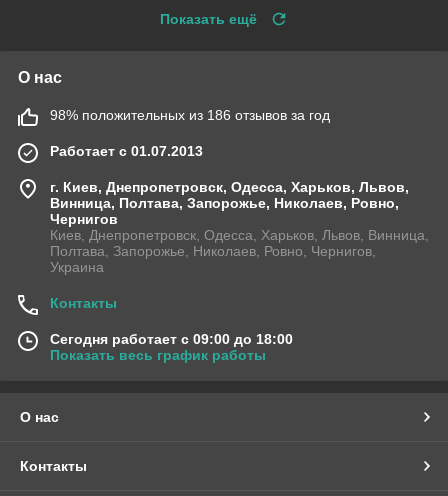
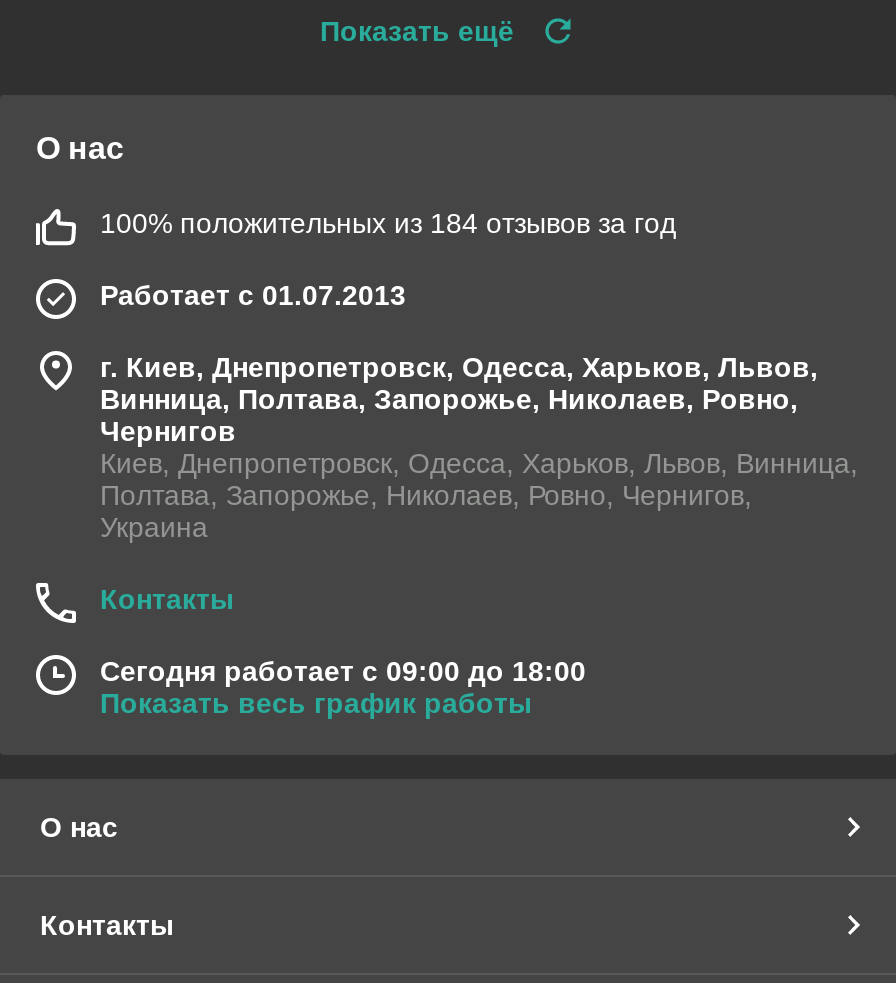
- 98% положительных из 186 отзывов за год
+ 100% положительных из 184 отзывов за год
